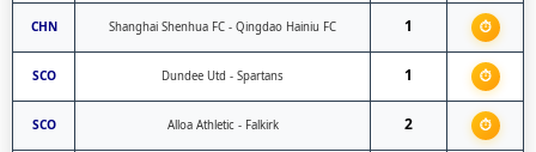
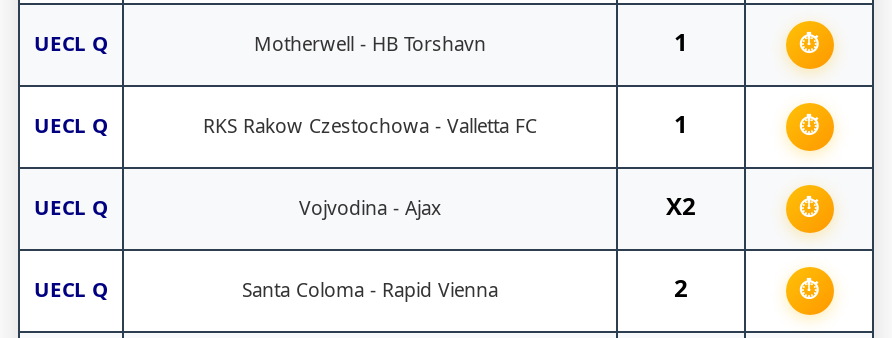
- CHN
- Shanghai Shenhua FC - Qingdao Hainiu FC
+ UECL Q
+ Motherwell - HB Torshavn

- SCO
- Dundee Utd - Spartans
+ UECL Q
+ RKS Rakow Czestochowa - Valletta FC

- SCO
- Alloa Athletic - Falkirk
+ UECL Q
+ Vojvodina - Ajax
+ X2
+ UECL Q
+ Santa Coloma - Rapid Vienna
